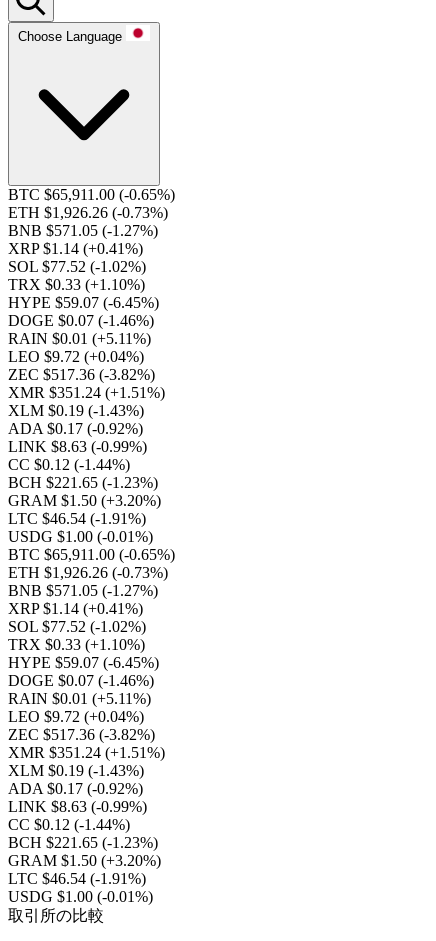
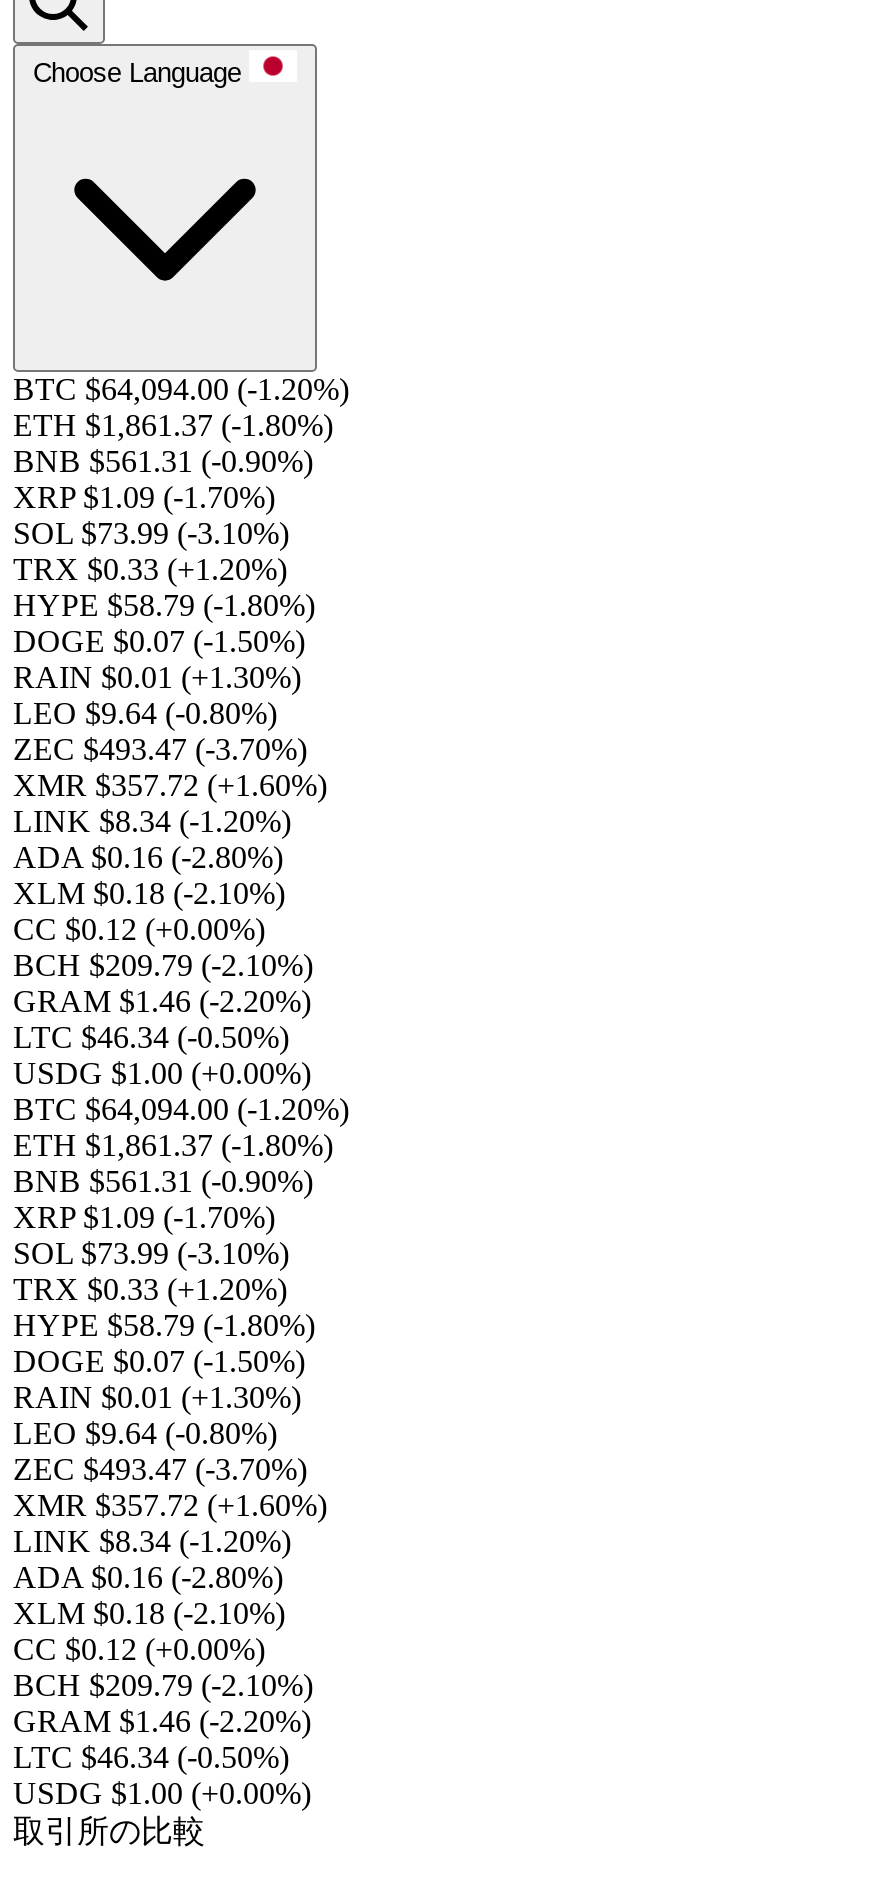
- BTC $65,911.00(-0.65%)
- ETH $1,926.26 (-0.73%)
- BNB $571.05 (-1.27%)
- XRP $1.14 (+0.41%)
- SOL $77.52(-1.02%)
- TRX $0.33 (+1.10%)
- HYPE $59.07 (-6.45%)
- DOGE $0.07 (-1.46%)
- RAIN $0.01 (+5.11%)
- LEO $9.72 (+0.04%)
- ZEC $517.36 (-3.82%)
- XMR $351.24 (+1.51%)
- XLM $0.19 (-1.43%)
- ADA $0.17 (-0.92%)
- LINK $8.63 (-0.99%)
- CC $0.12 (-1.44%)
- BCH $221.65 (-1.23%)
- GRAM $1.50 (+3.20%)
- LTC $46.54 (-1.91%)
- USDG $1.00(-0.01%)
- BTC $65,911.00 (-0.65%)
- ETH $1,926.26 (-0.73%)
- BNB $571.05 (-1.27%)
- XRP $1.14 (+0.41%)
- SOL $77.52(-1.02%)
- TRX $0.33 (+1.10%)
- HYPE $59.07 (-6.45%)
- DOGE $0.07 (-1.46%)
- RAIN $0.01 (+5.11%)
- LEO $9.72 (+0.04%)
- ZEC $517.36 (-3.82%)
- XMR $351.24 (+1.51%)
- XLM $0.19 (-1.43%)
- ADA $0.17 (-0.92%)
- LINK $8.63 (-0.99%)
- CC $0.12 (-1.44%)
- BCH $221.65 (-1.23%)
- GRAM $1.50 (+3.20%)
- LTC $46.54 (-1.91%)
- USDG $1.00(-0.01%)
+ BTC $64,094.00(-1.20%)
+ ETH $1,861.37 (-1.80%)
+ BNB $561.31 (-0.90%)
+ XRP $1.09 (-1.70%)
+ SOL $73.99(-3.10%)
+ TRX $0.33 (+1.20%)
+ HYPE $58.79 (-1.80%)
+ DOGE $0.07 (-1.50%)
+ RAIN $0.01 (+1.30%)
+ LEO $9.64 (-0.80%)
+ ZEC $493.47 (-3.70%)
+ XMR $357.72 (+1.60%)
+ LINK $8.34 (-1.20%)
+ ADA $0.16 (-2.80%)
+ XLM $0.18 (-2.10%)
+ CC $0.12 (+0.00%)
+ BCH $209.79 (-2.10%)
+ GRAM $1.46 (-2.20%)
+ LTC $46.34 (-0.50%)
+ USDG $1.00(+0.00%)
+ BTC $64,094.00 (-1.20%)
+ ETH $1,861.37 (-1.80%)
+ BNB $561.31 (-0.90%)
+ XRP $1.09 (-1.70%)
+ SOL $73.99(-3.10%)
+ TRX $0.33 (+1.20%)
+ HYPE $58.79 (-1.80%)
+ DOGE $0.07 (-1.50%)
+ RAIN $0.01 (+1.30%)
+ LEO $9.64 (-0.80%)
+ ZEC $493.47 (-3.70%)
+ XMR $357.72 (+1.60%)
+ LINK $8.34 (-1.20%)
+ ADA $0.16 (-2.80%)
+ XLM $0.18 (-2.10%)
+ CC $0.12 (+0.00%)
+ BCH $209.79 (-2.10%)
+ GRAM $1.46 (-2.20%)
+ LTC $46.34 (-0.50%)
+ USDG $1.00(+0.00%)
